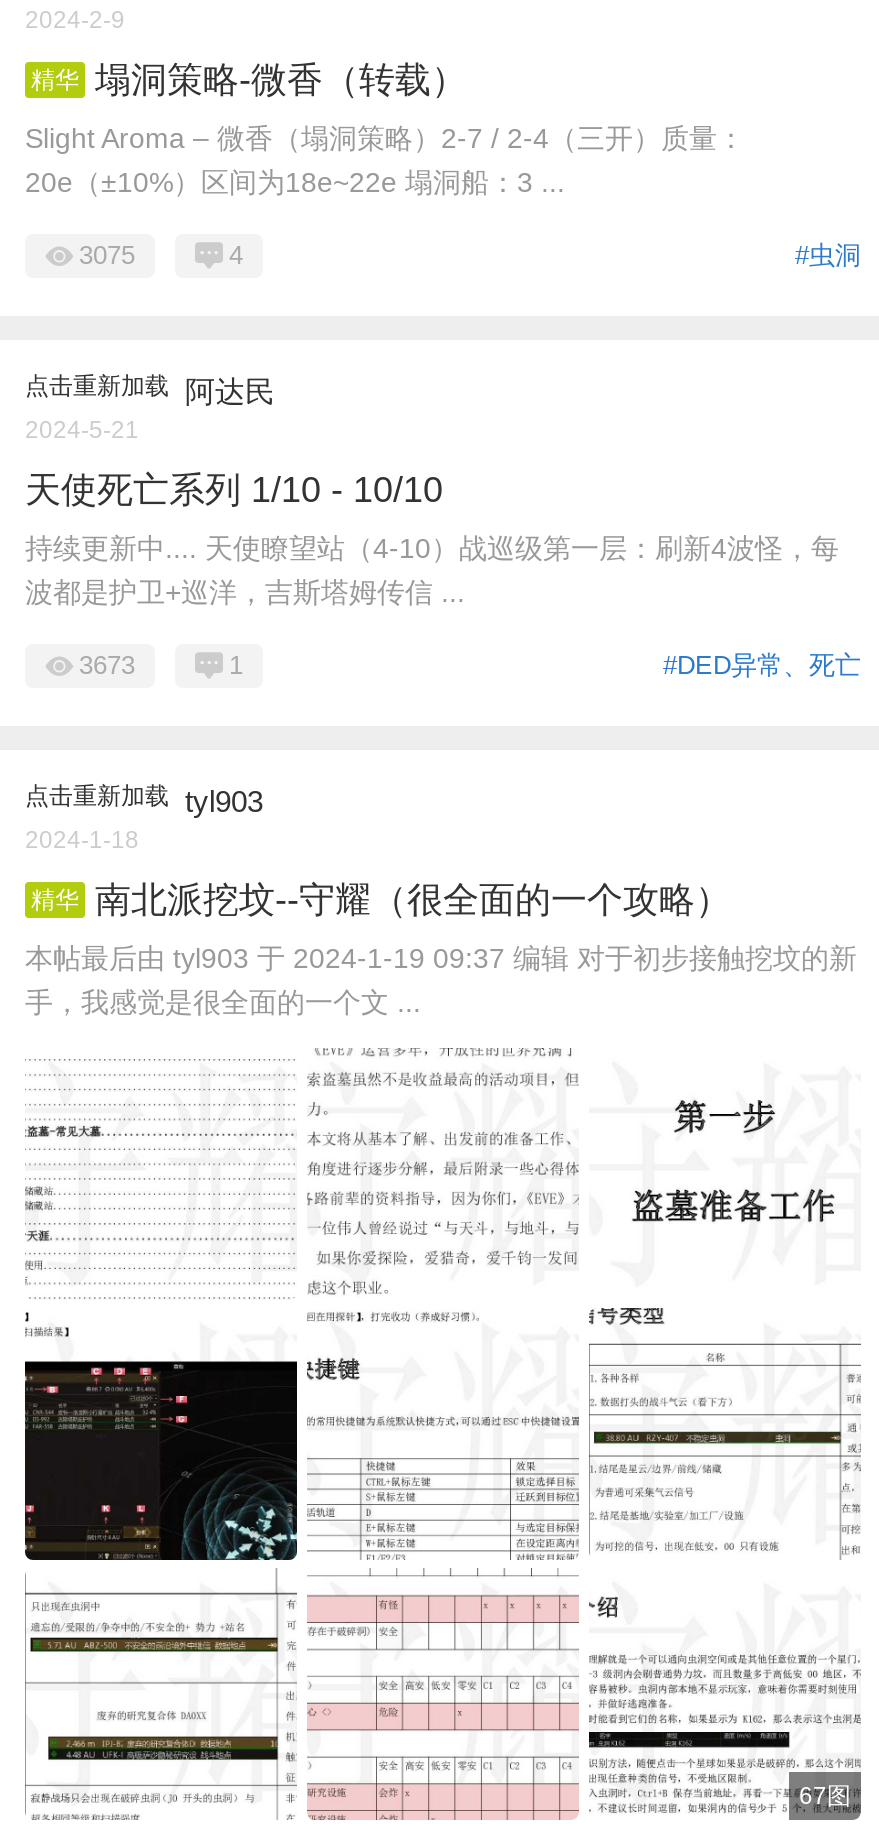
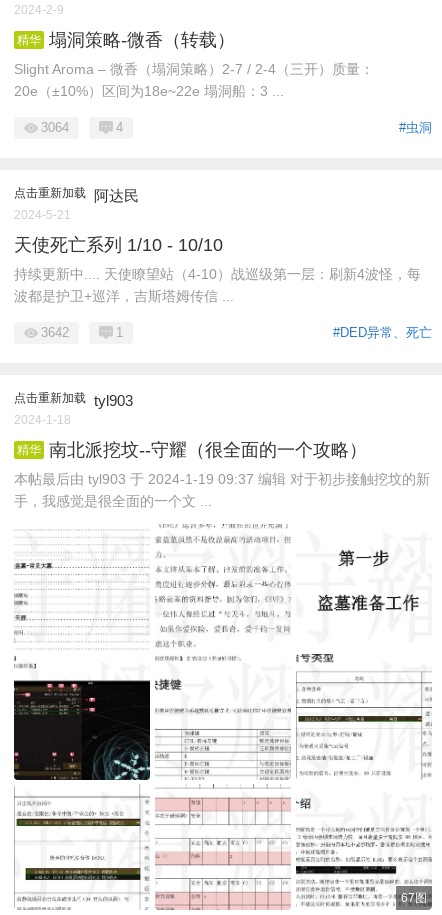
- 3075
+ 3064

- 3673
+ 3642
